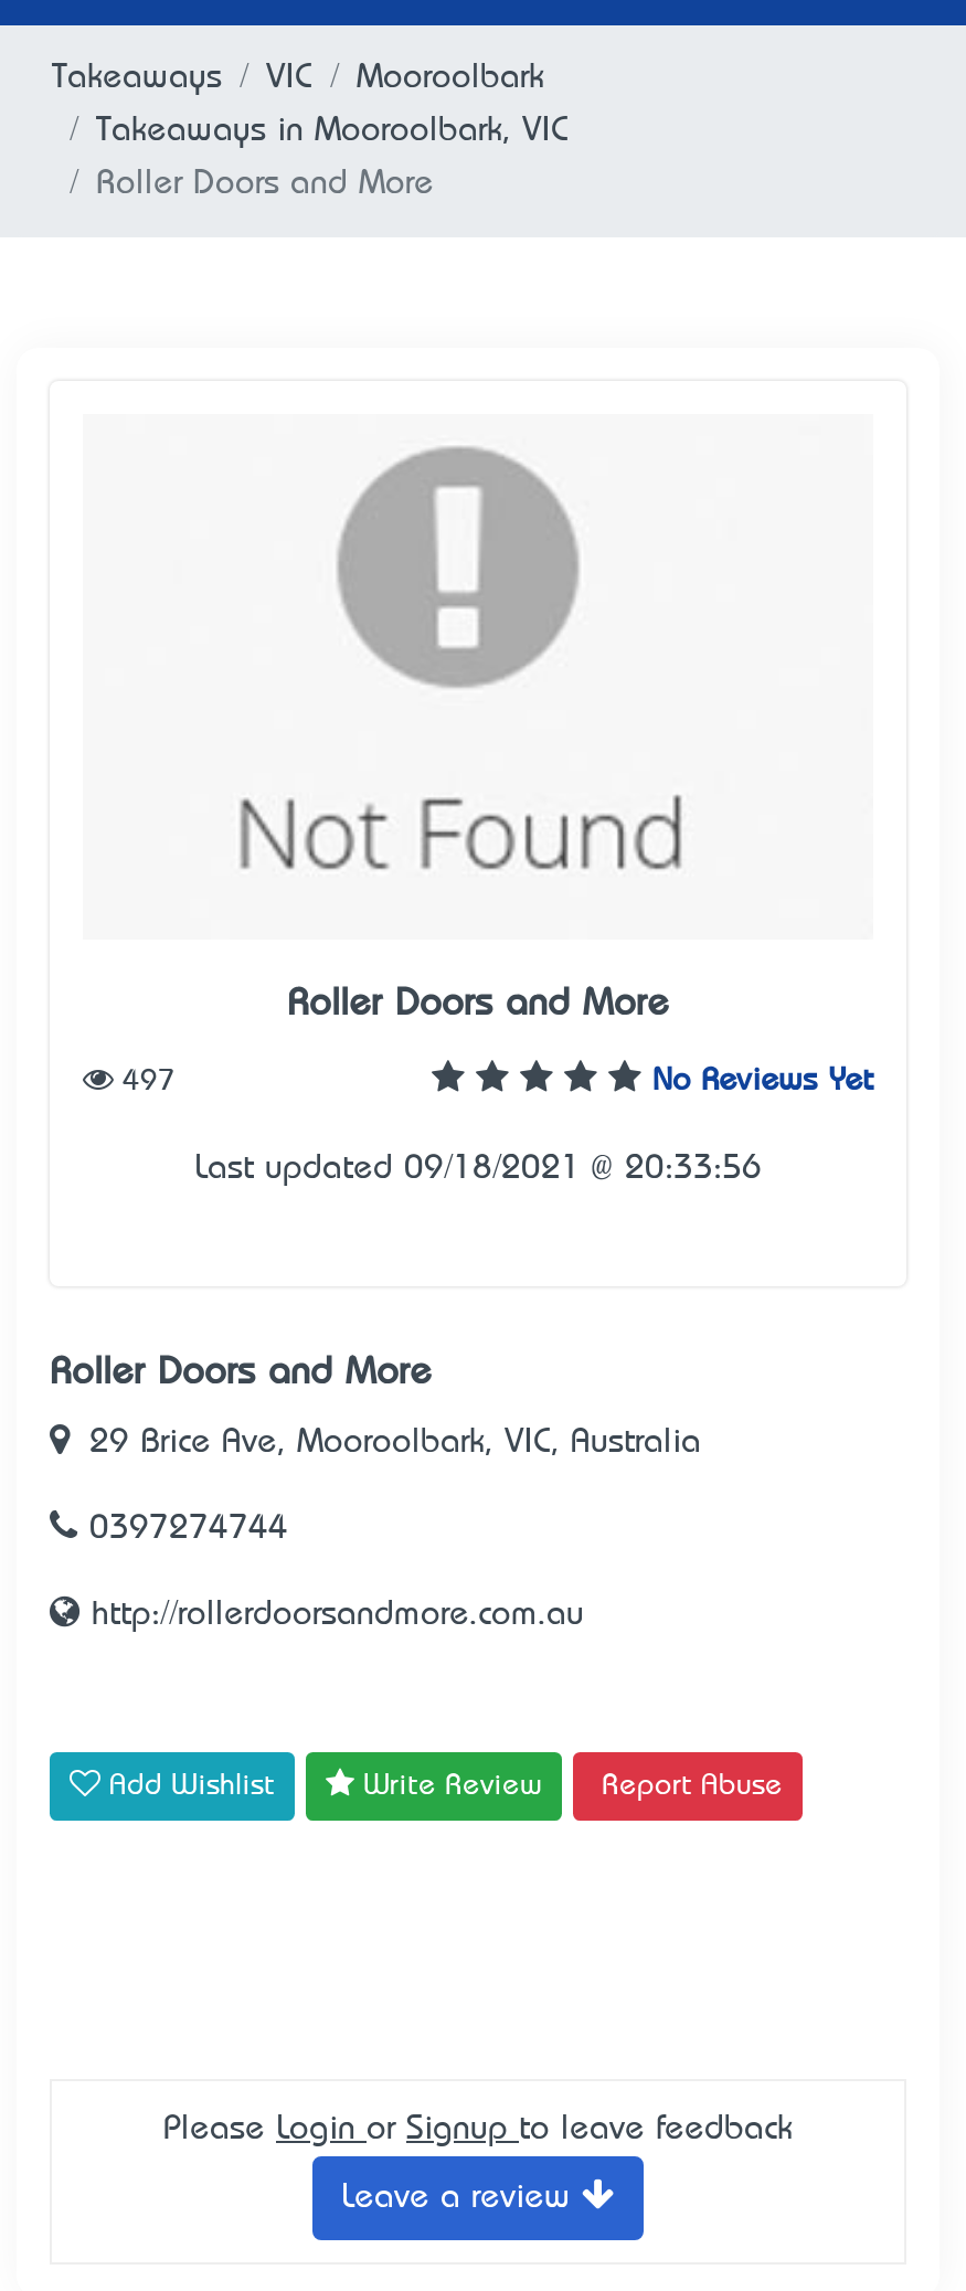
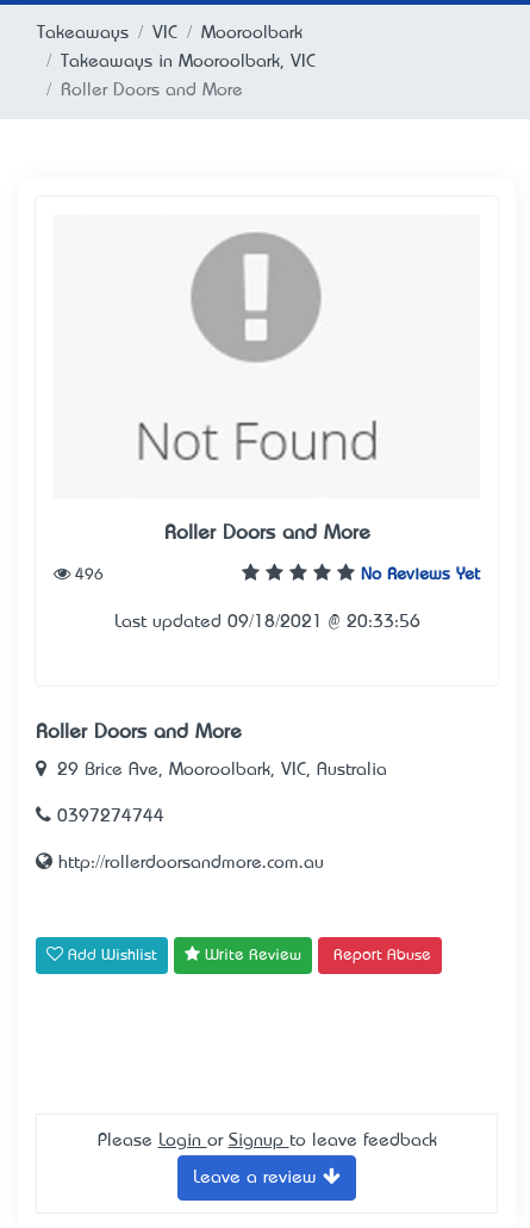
- 497
+ 496
